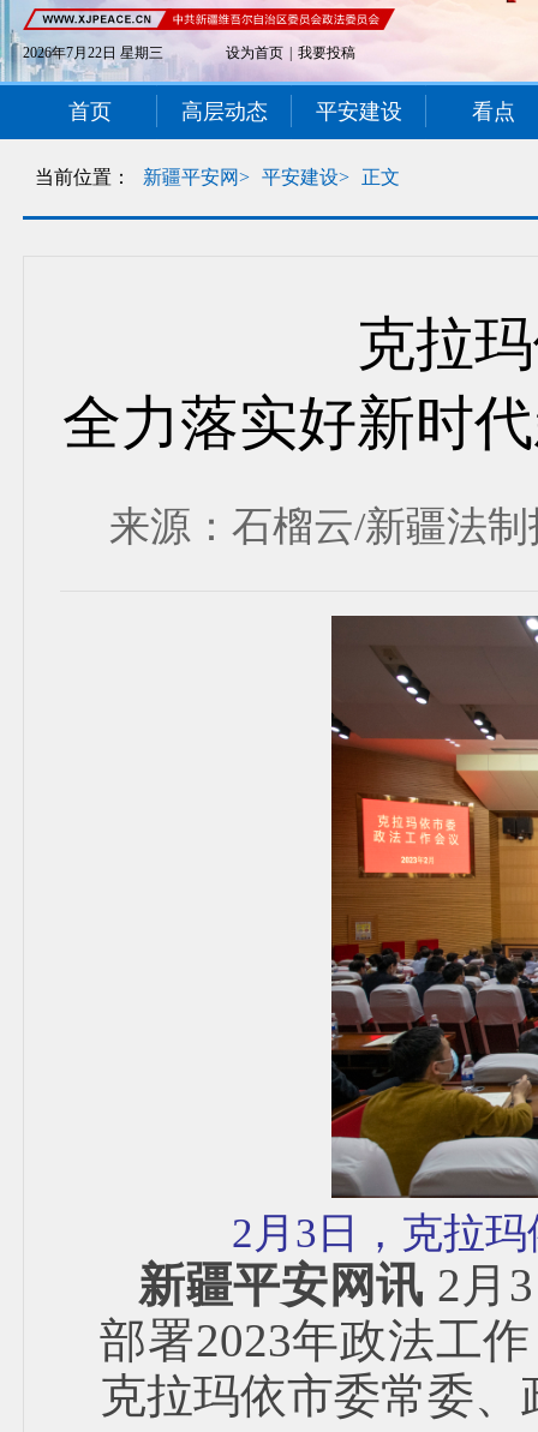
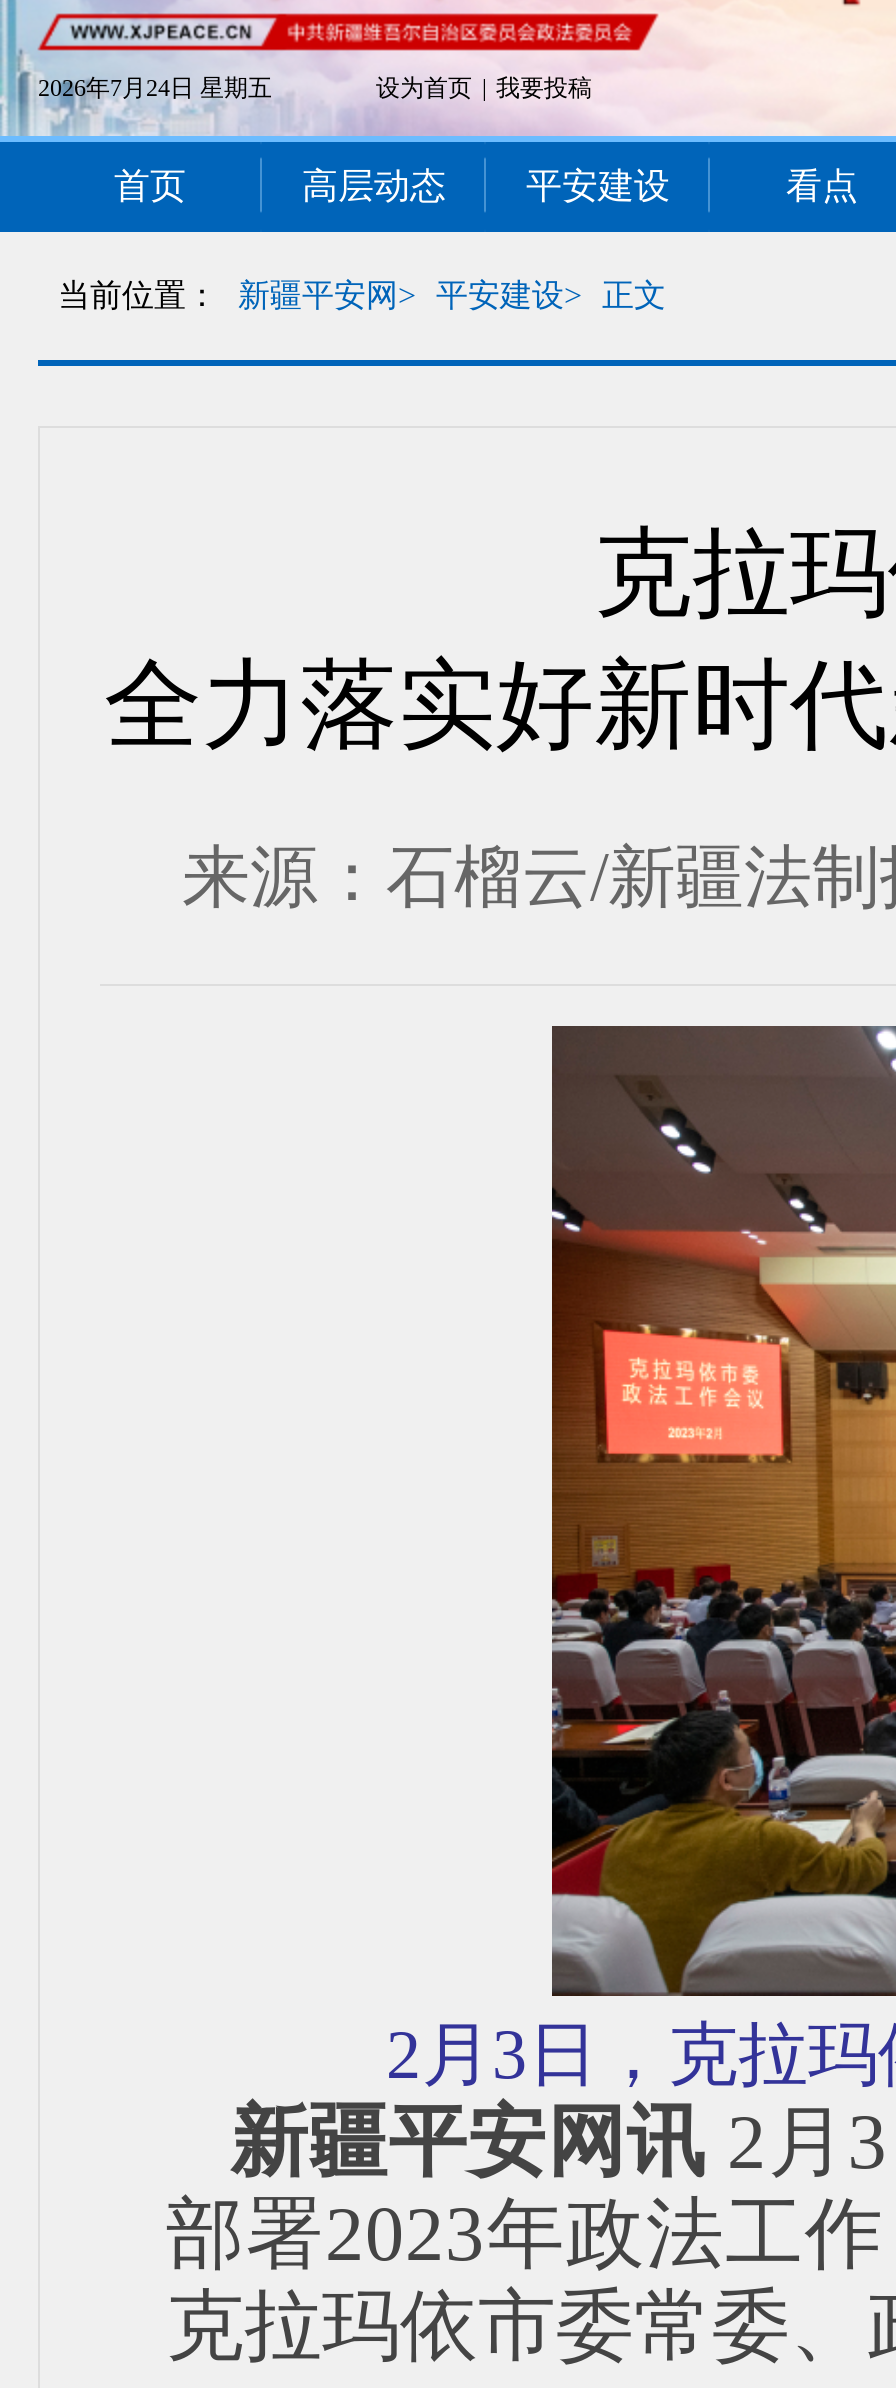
- 2026年7月22日 星期三
+ 2026年7月24日 星期五
